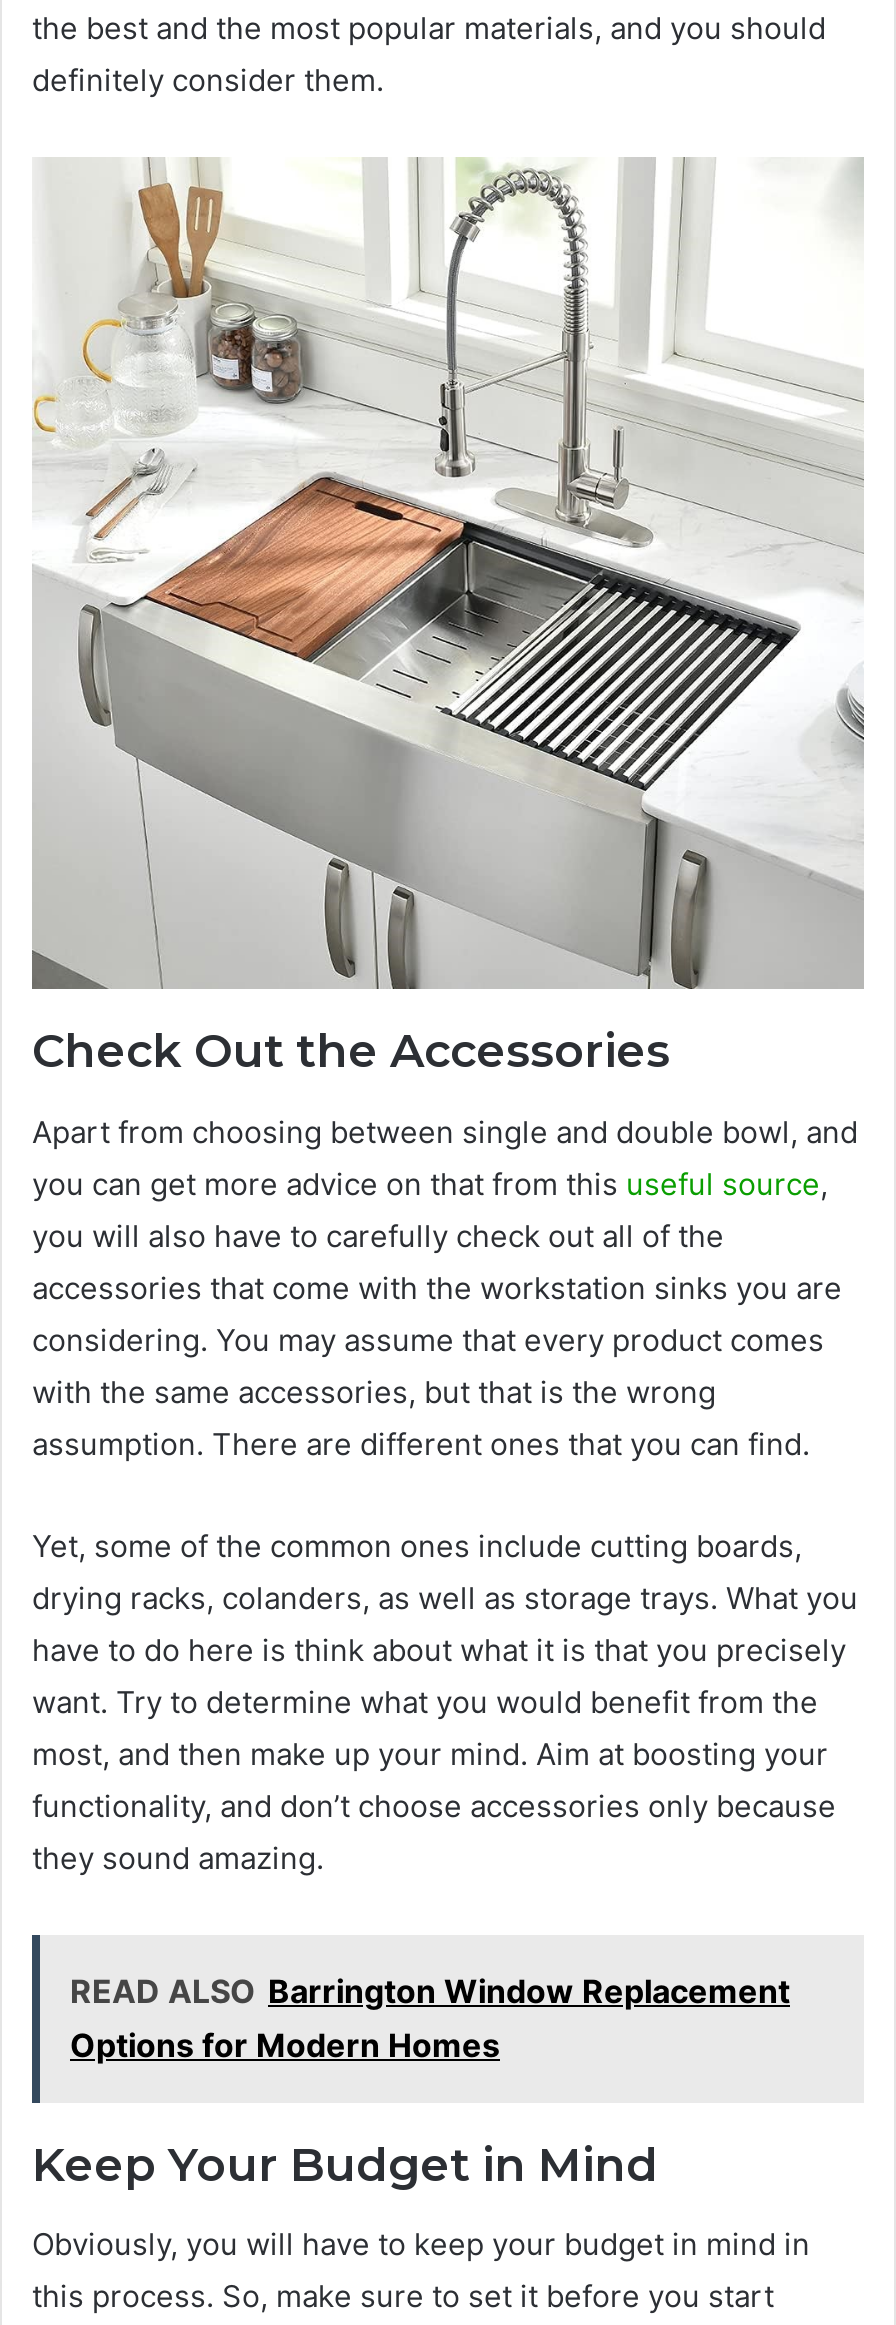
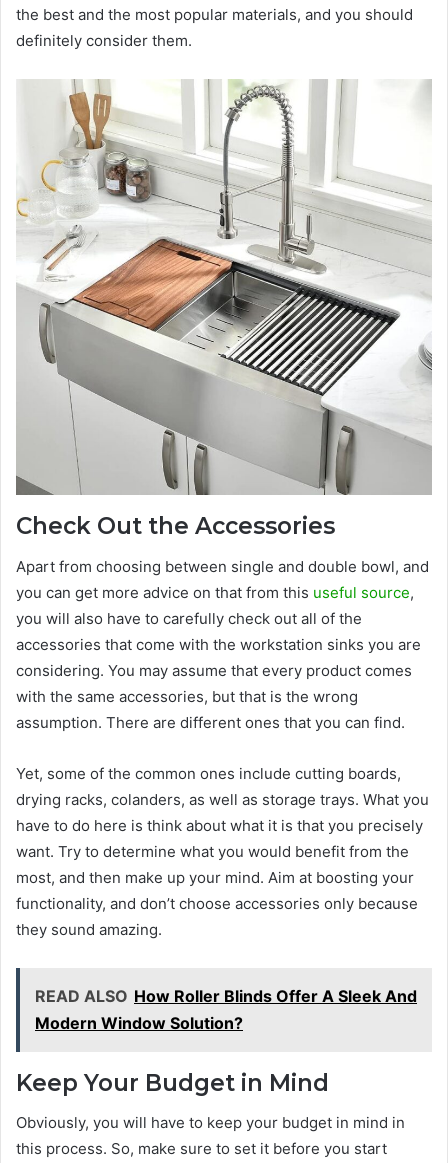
- READ ALSO Barrington Window Replacement
- Options for Modern Homes
+ READ ALSO How Roller Blinds Offer A Sleek And
+ Modern Window Solution?
